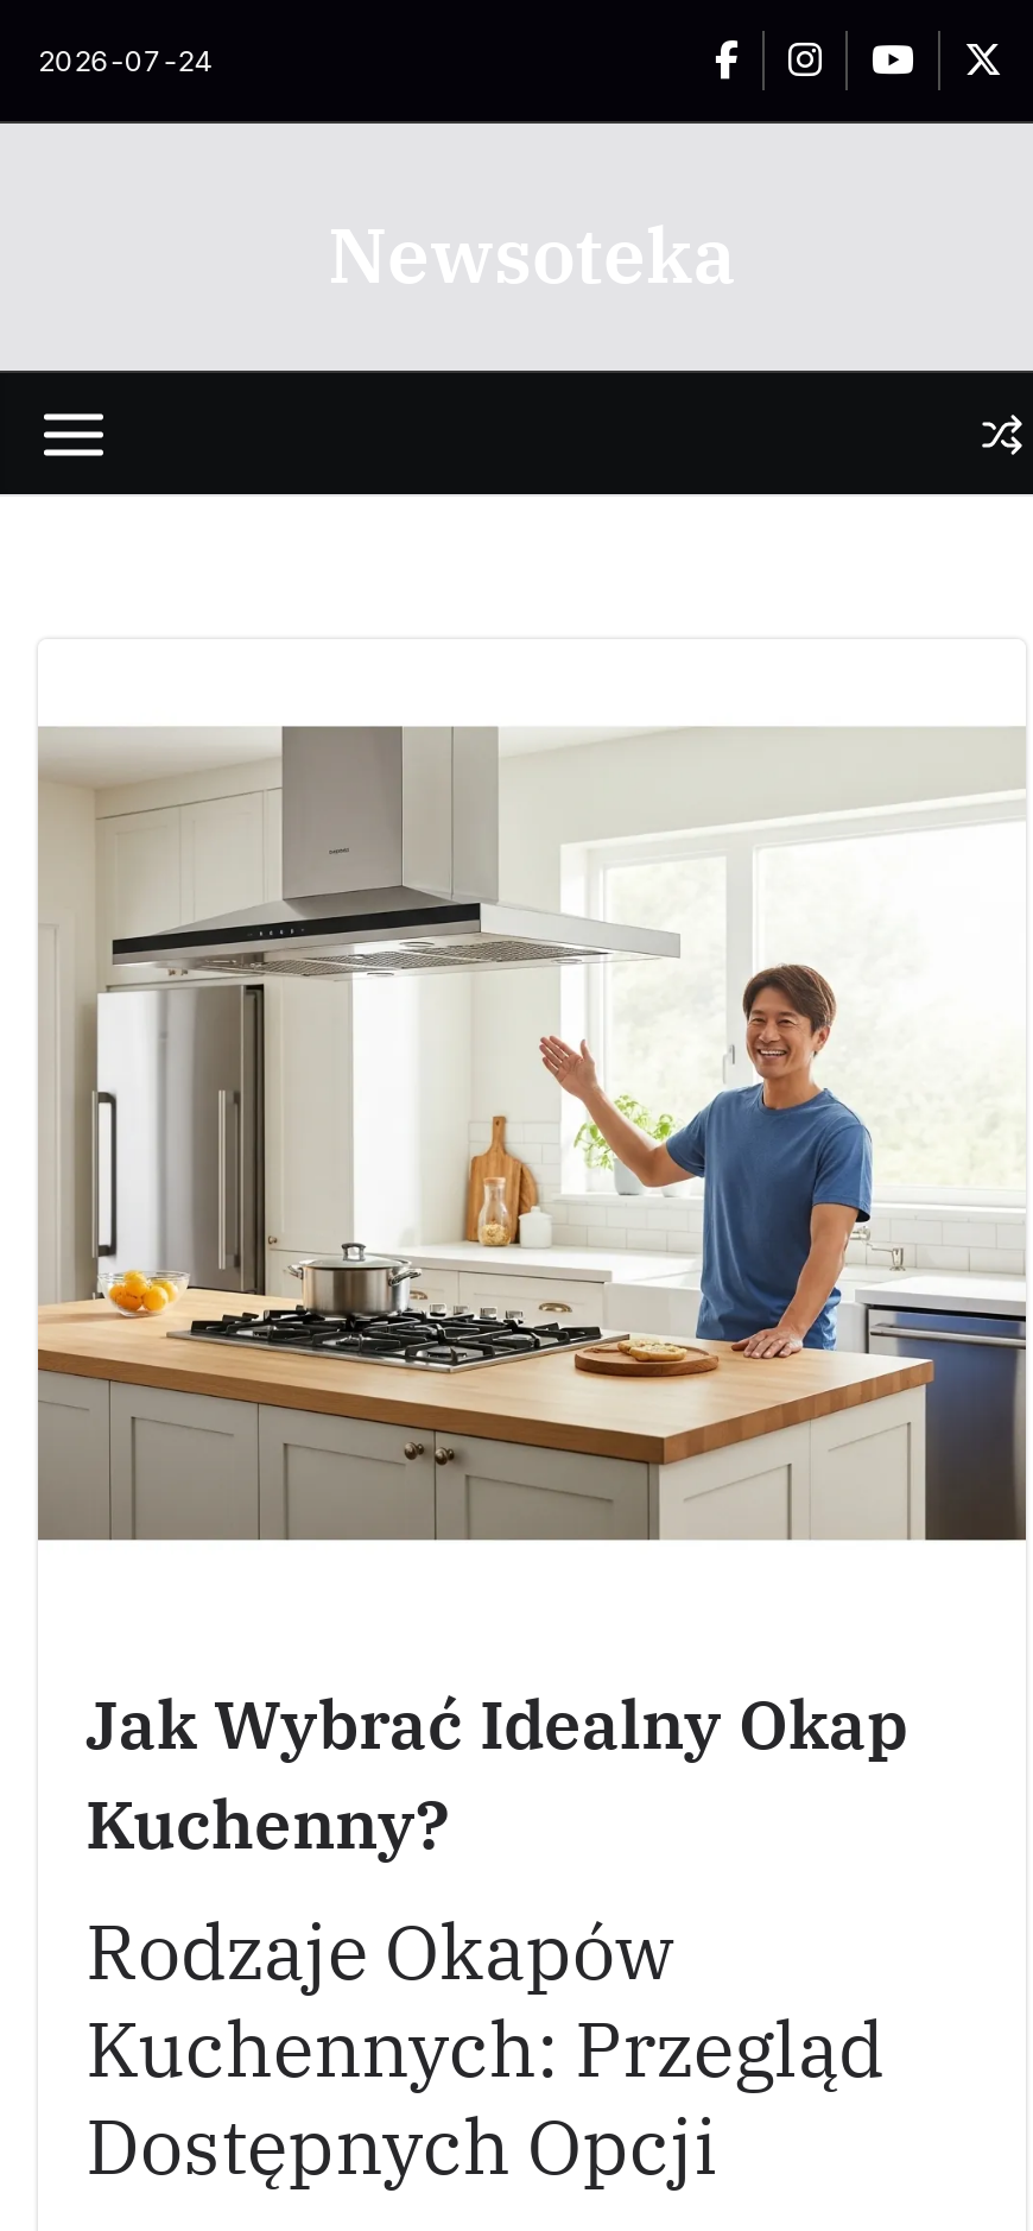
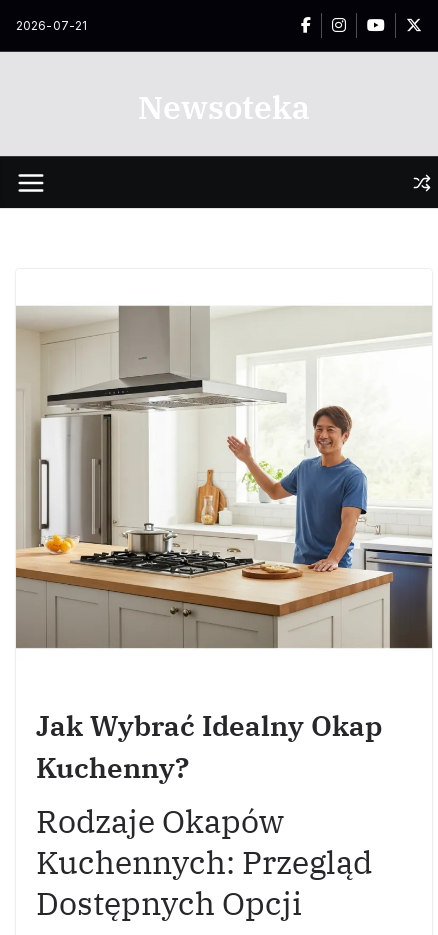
- 2026-07-24
+ 2026-07-21
